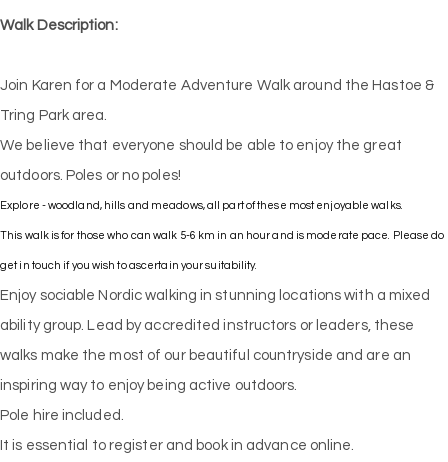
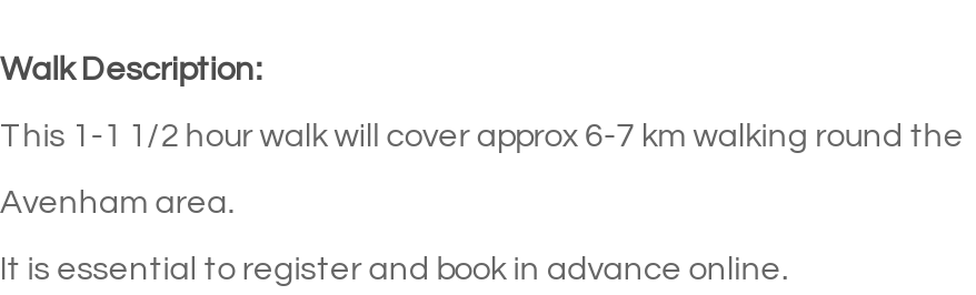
- Join Karen for a Moderate Adventure Walk around the Hastoe &
- Tring Park area.
- We believe that everyone should be able to enjoy the great
- outdoors. Poles or no poles!
- Explore - woodland, hills and meadows, all part of these most enjoyable walks.
- This walk is for those who can walk 5-6 km in an hour and is moderate pace. Please do
- get in touch if you wish to ascertain your suitability.
- Enjoy sociable Nordic walking in stunning locations with a mixed
- ability group. Lead by accredited instructors or leaders, these
- walks make the most of our beautiful countryside and are an
- inspiring way to enjoy being active outdoors.
- Pole hire included.
+ This 1-1 1/2 hour walk will cover approx 6-7 km walking round the
+ Avenham area.
